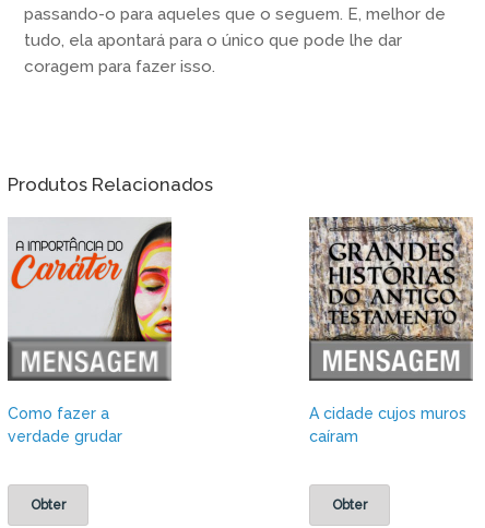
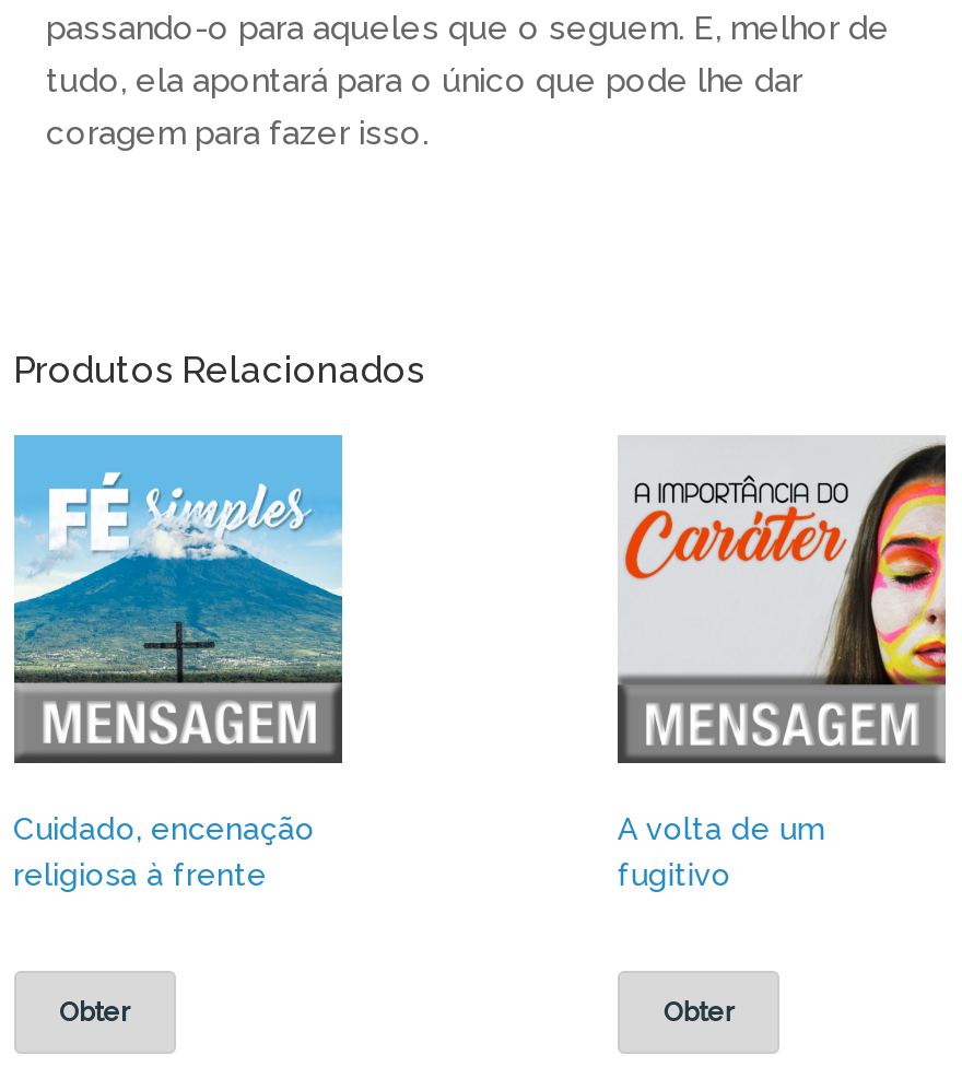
- [image]
- Como fazer a
- verdade grudar
+ [image]
+ Cuidado, encenação
+ religiosa à frente

- [image]
+ [image]

- A cidade cujos muros
- caíram
+ A volta de um
+ fugitivo
